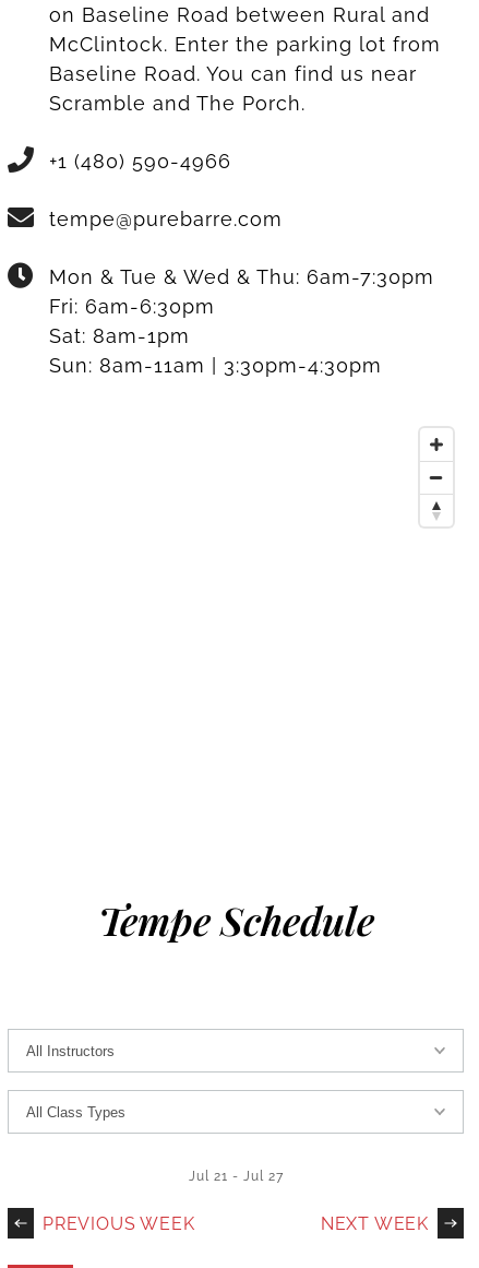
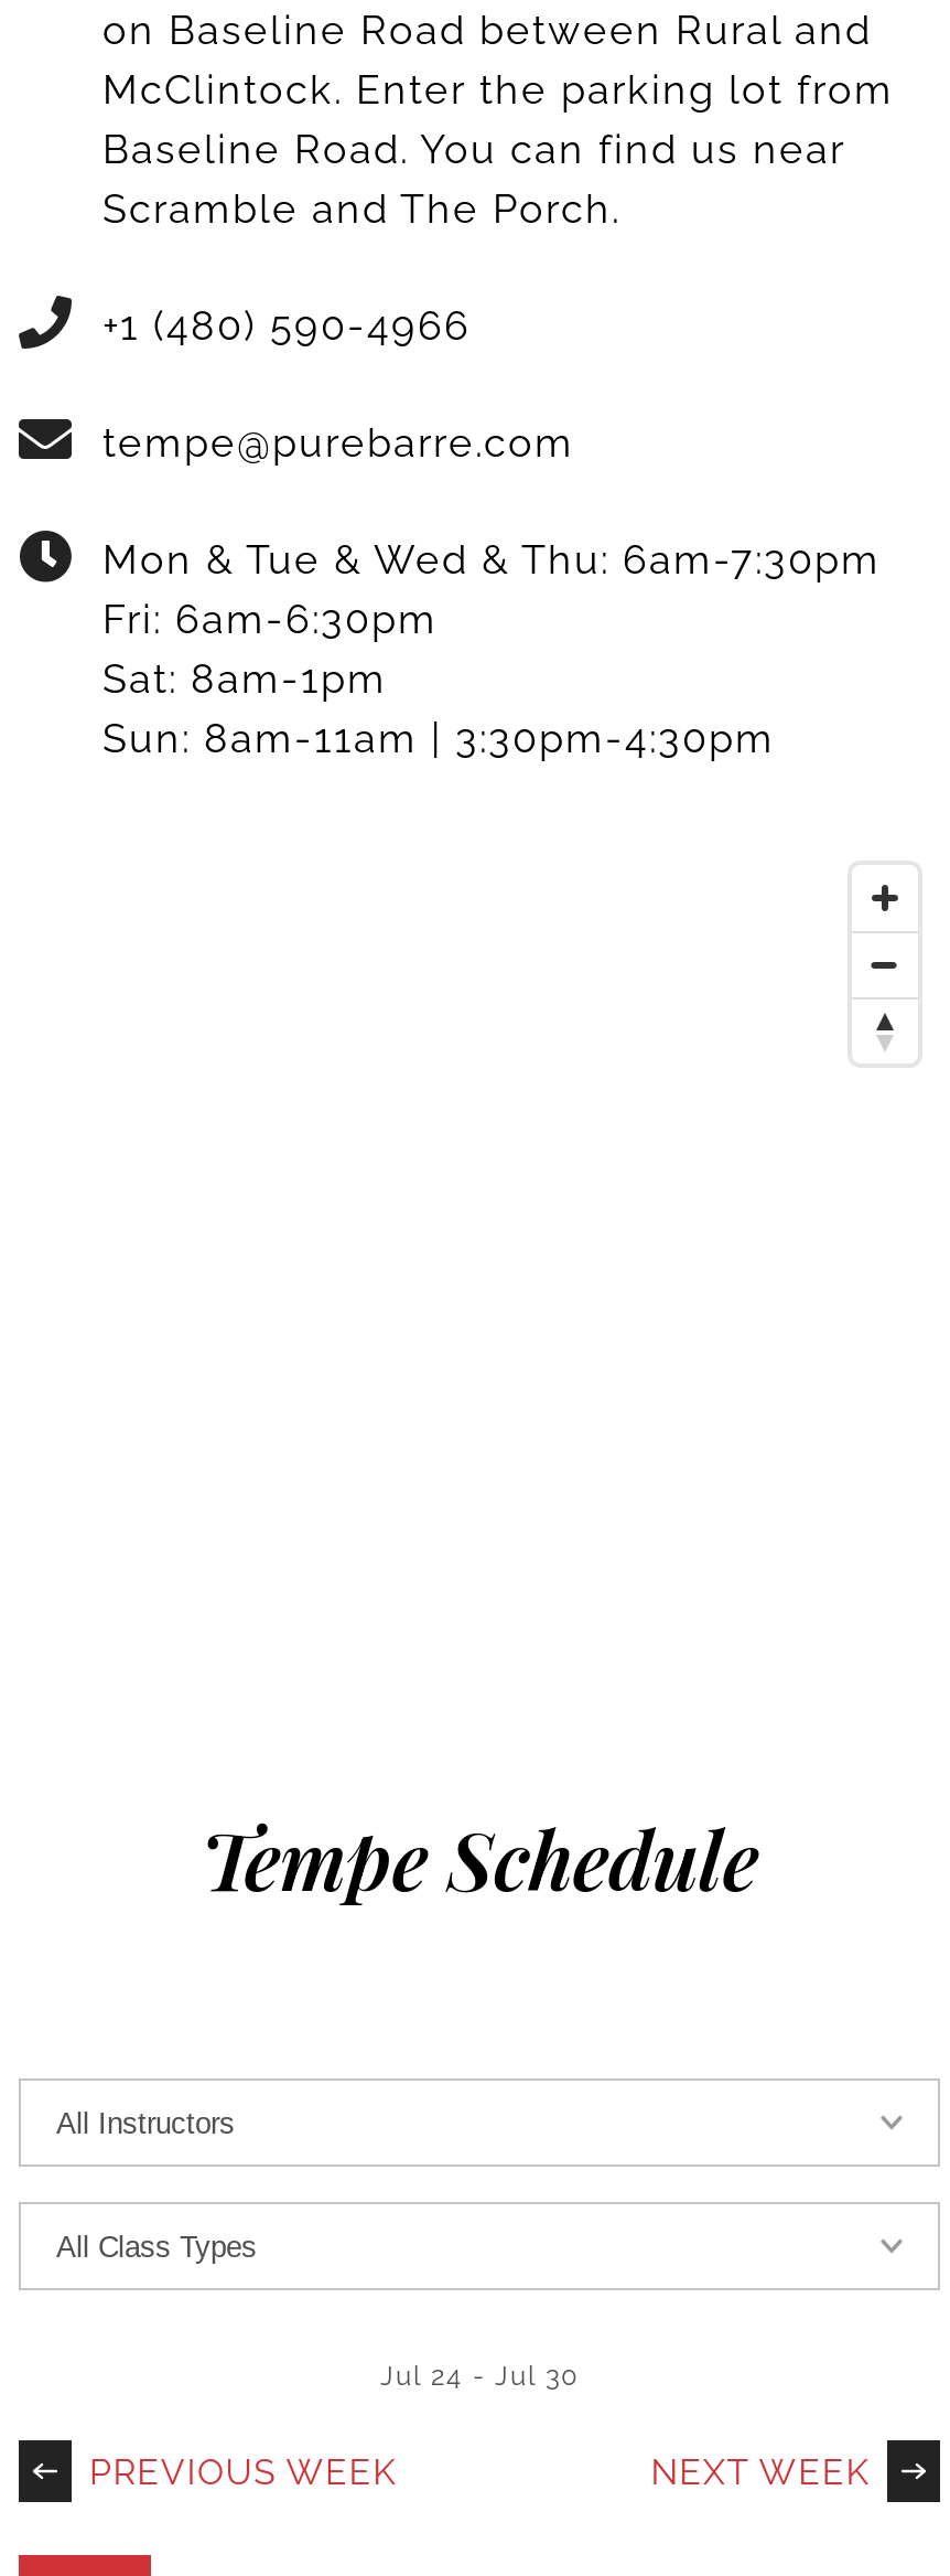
- Jul 21 - Jul 27
+ Jul 24 - Jul 30
